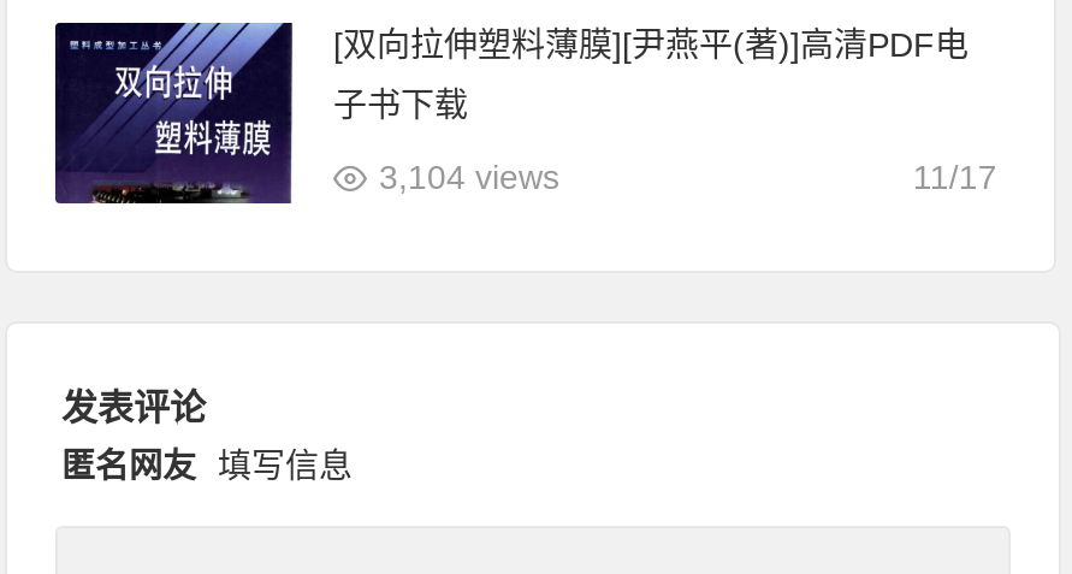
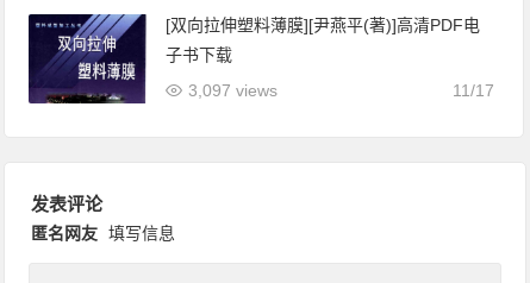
- 3,104 views
+ 3,097 views
